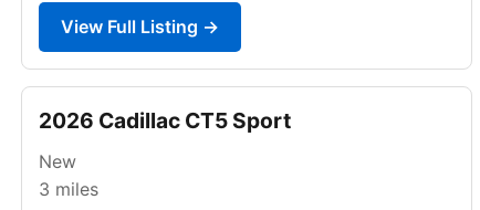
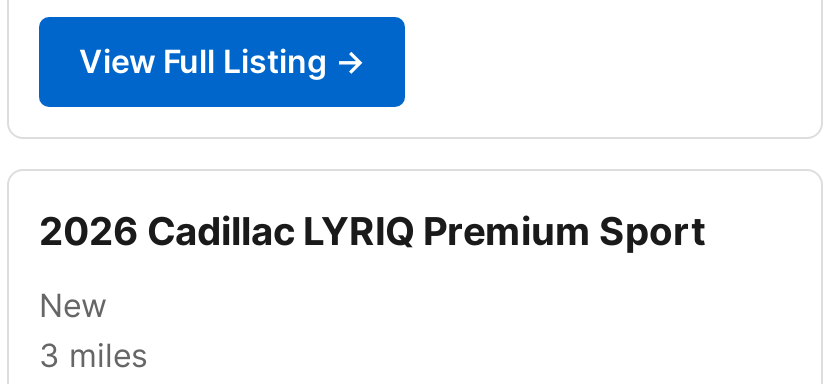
- 2026 Cadillac CT5 Sport
+ 2026 Cadillac LYRIQ Premium Sport
